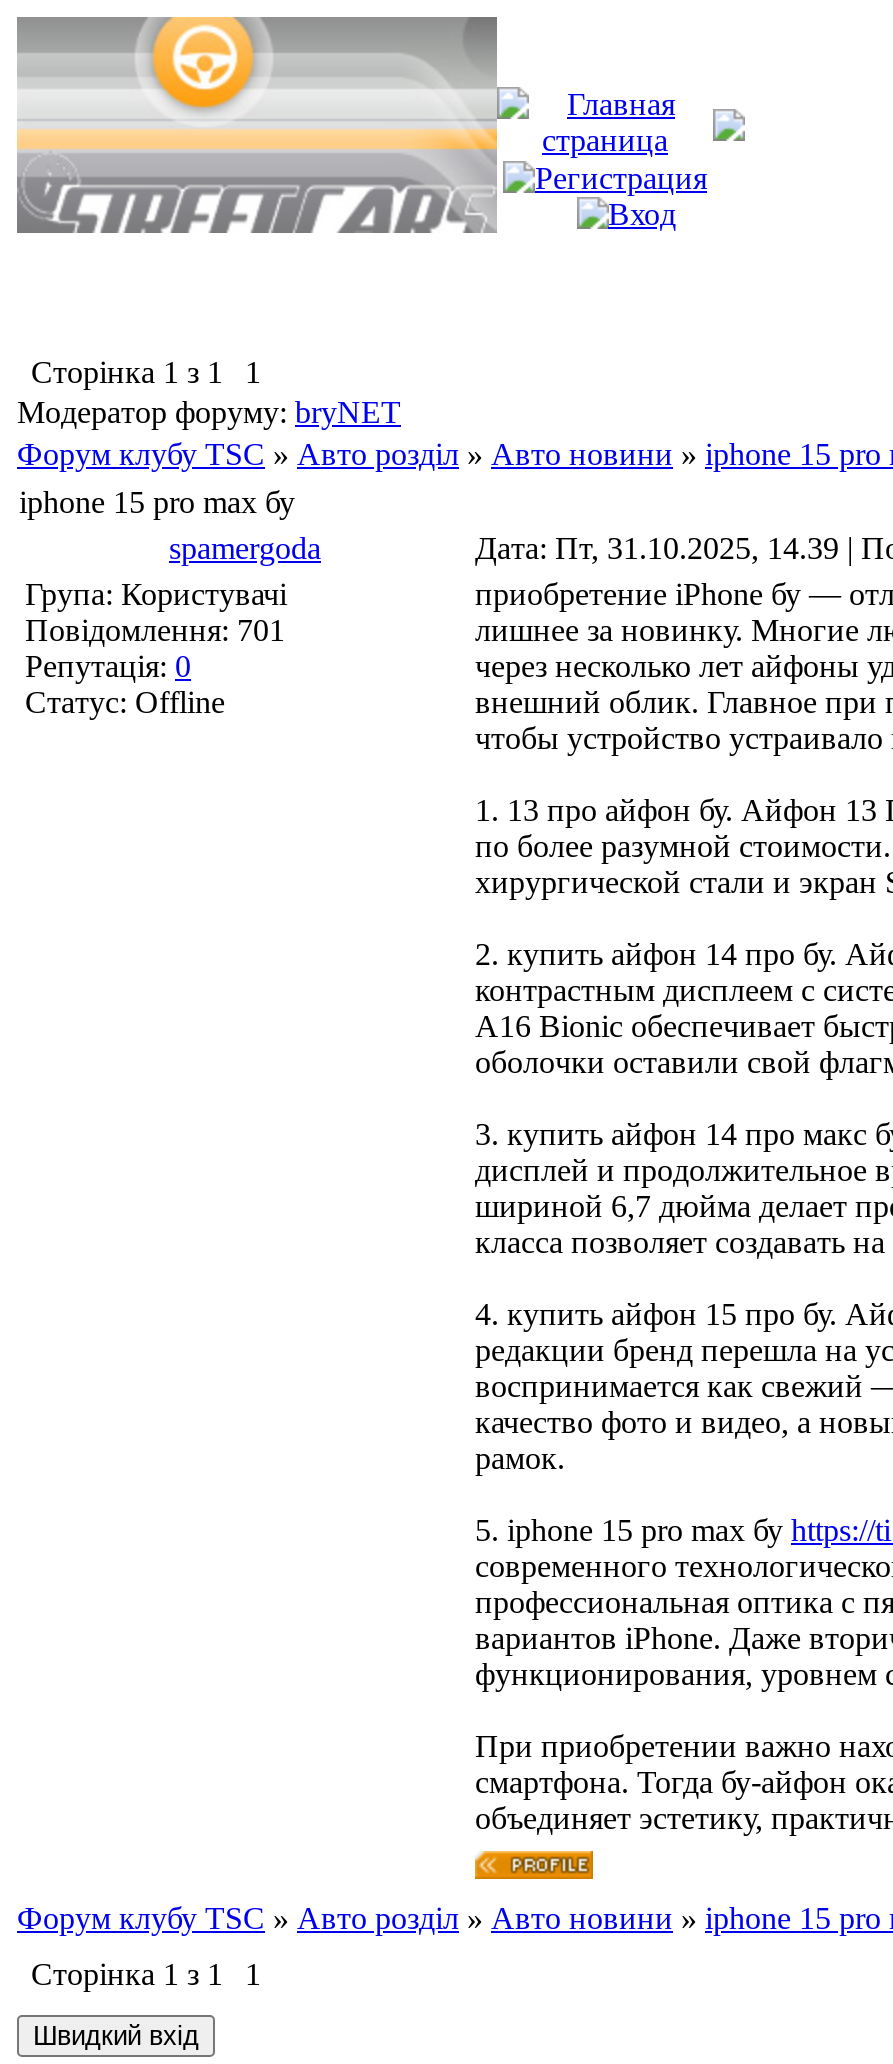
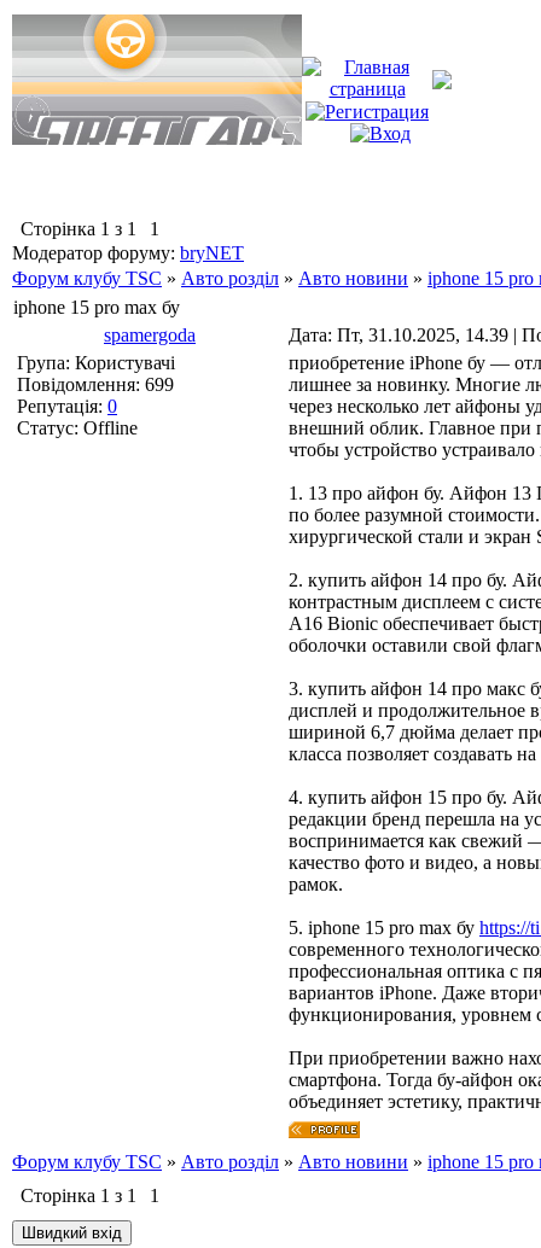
- Повідомлення: 701
+ Повідомлення: 699
